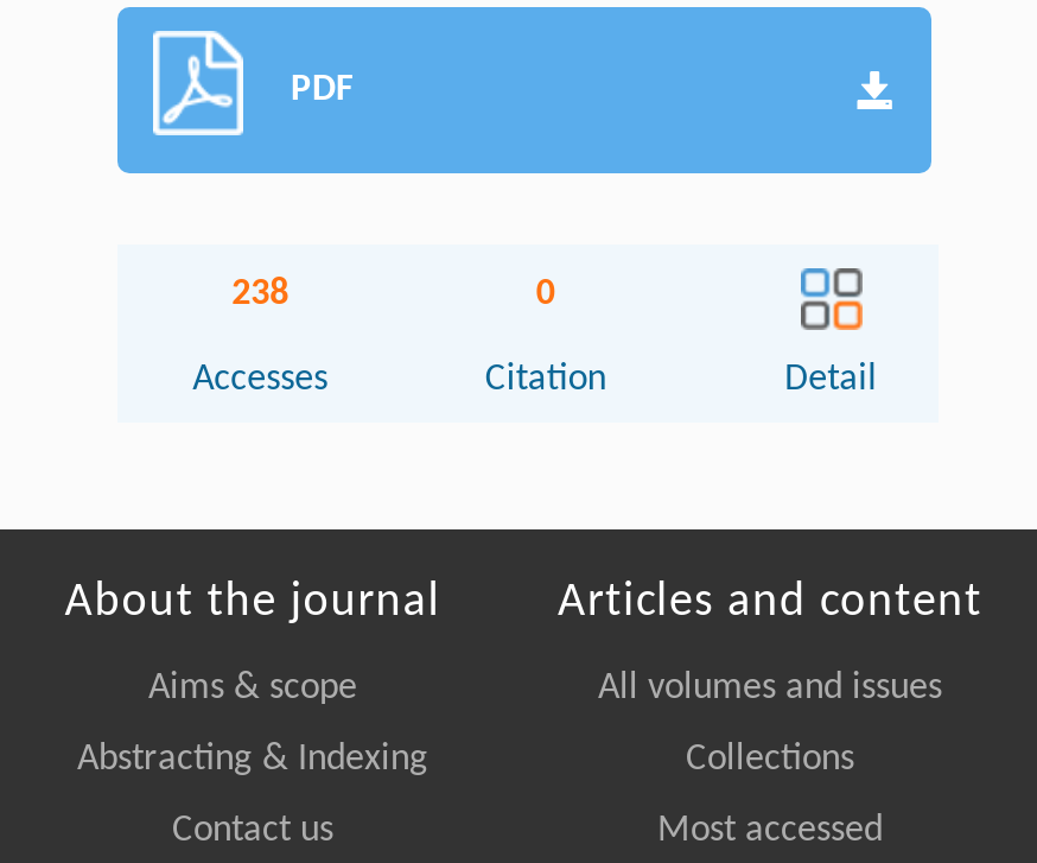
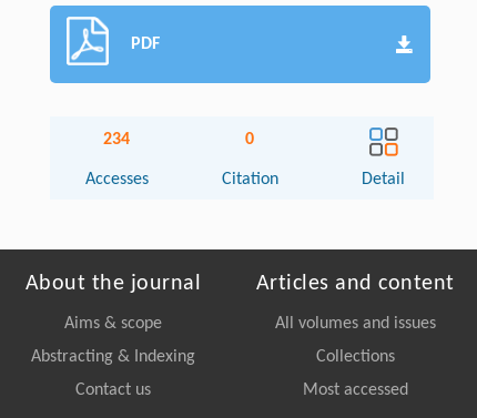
- 238
+ 234
